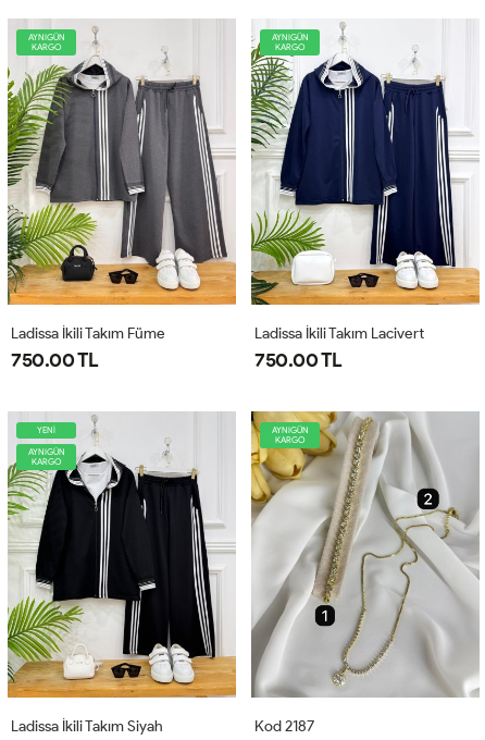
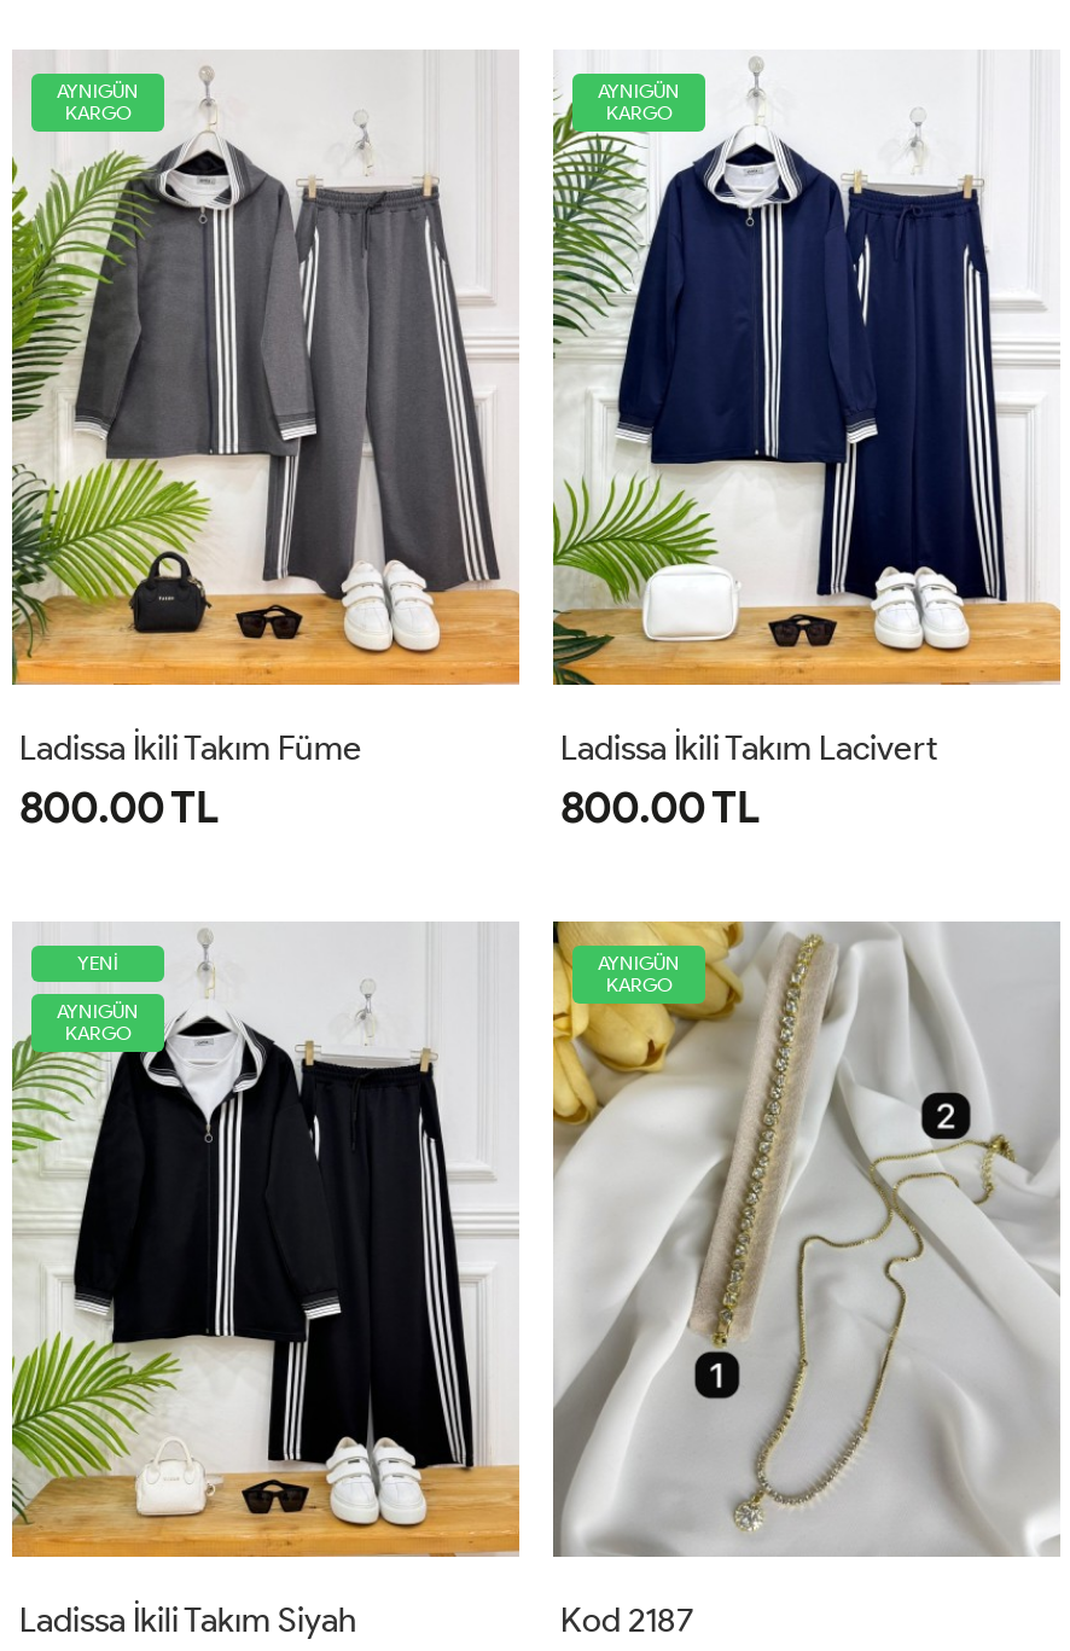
- 750.00 TL
+ 800.00 TL

- 750.00 TL
+ 800.00 TL
